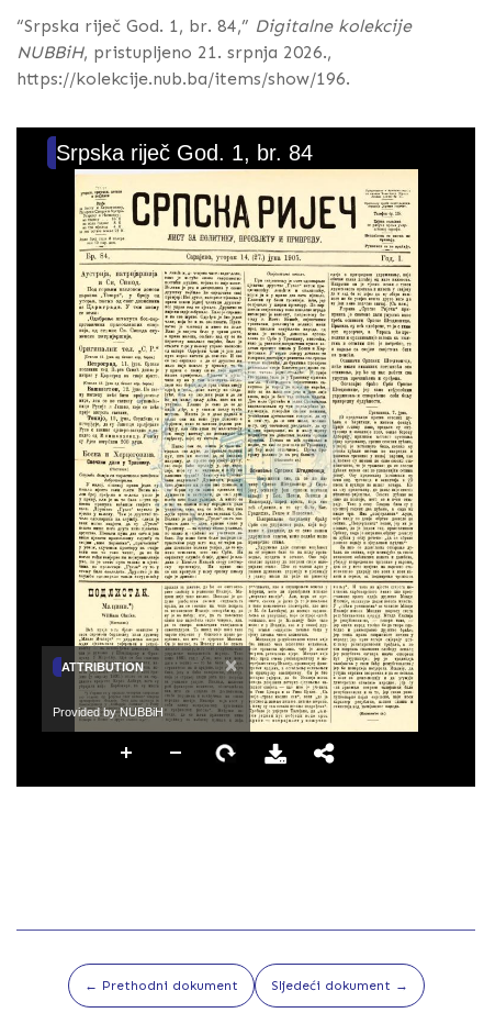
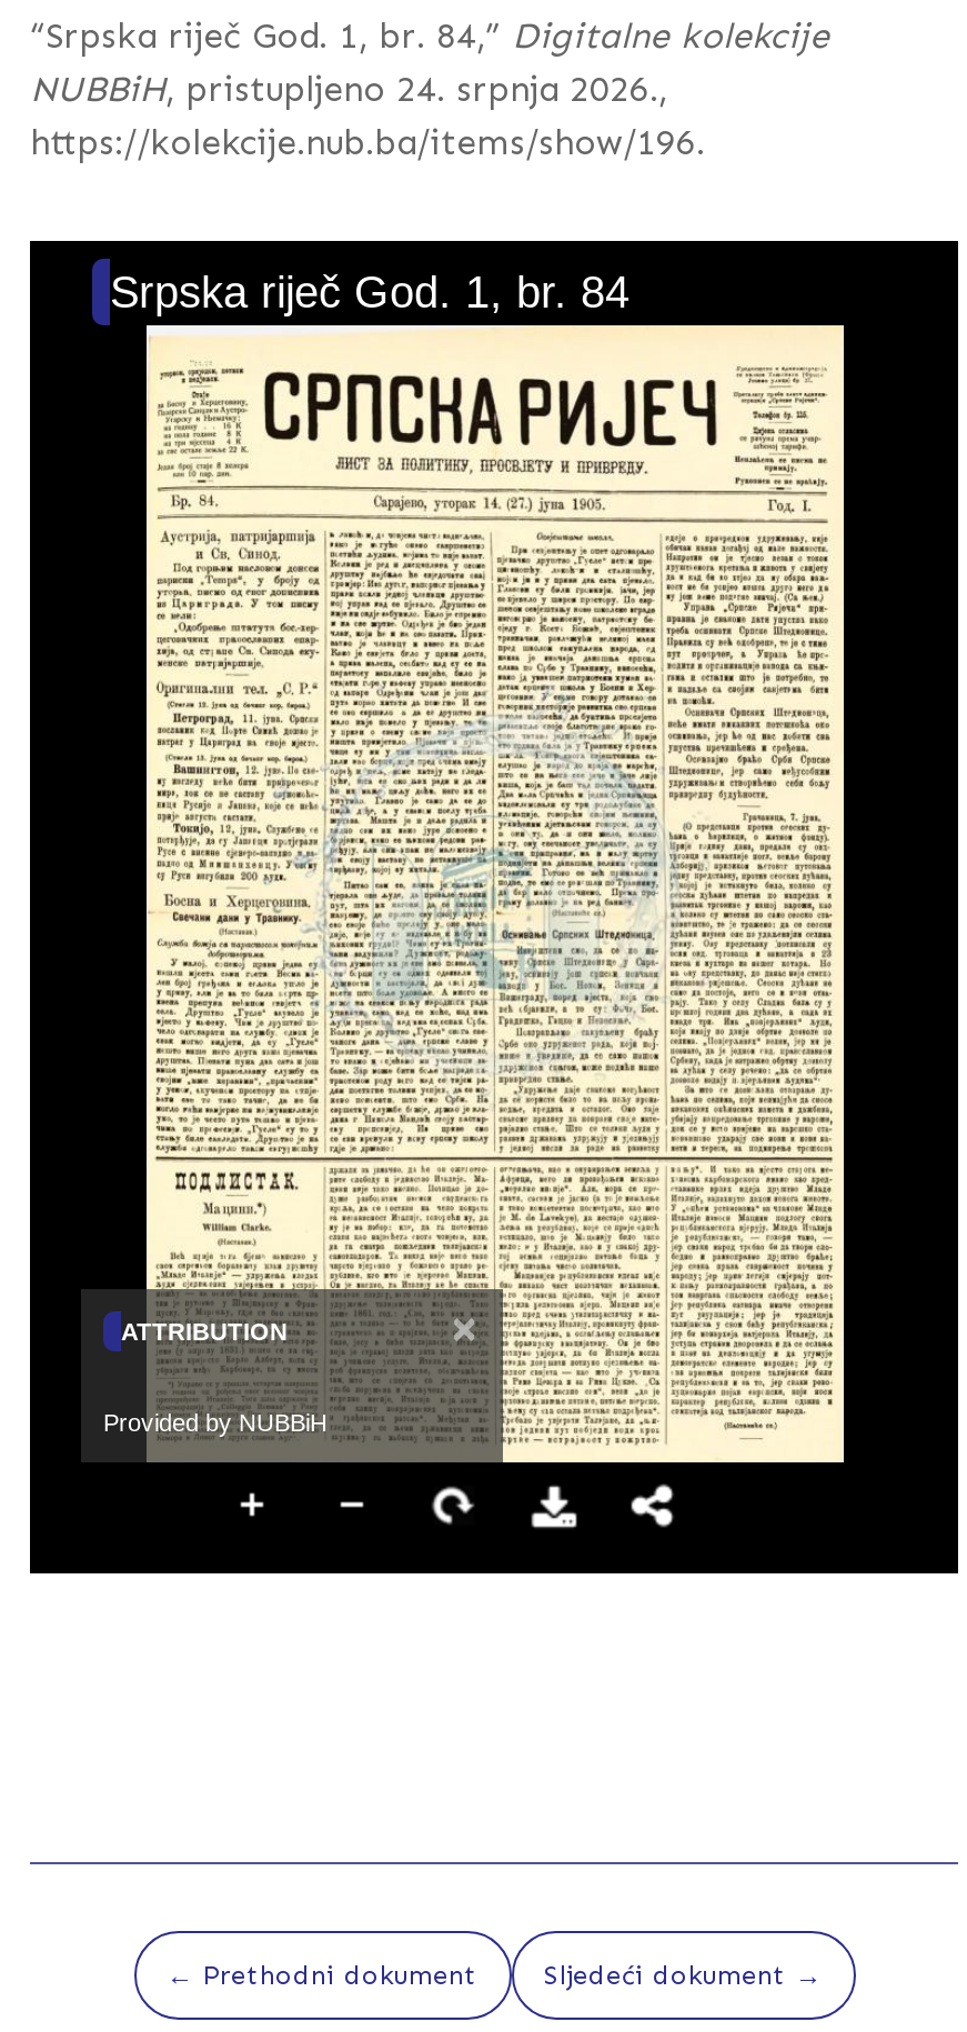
- NUBBiH, pristupljeno 21. srpnja 2026.,
+ NUBBiH, pristupljeno 24. srpnja 2026.,
